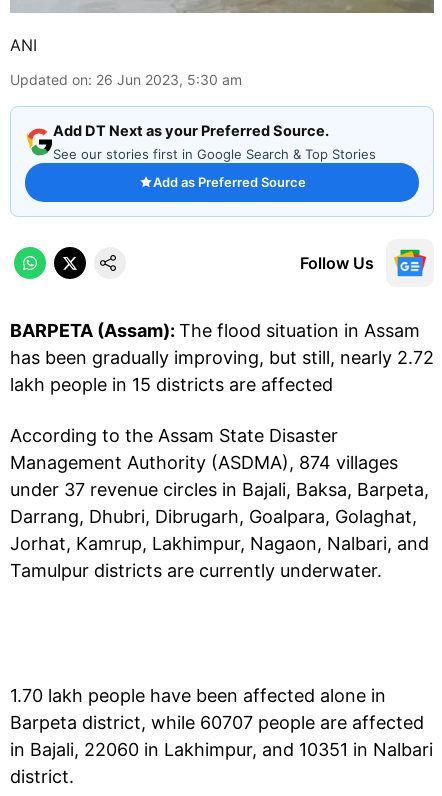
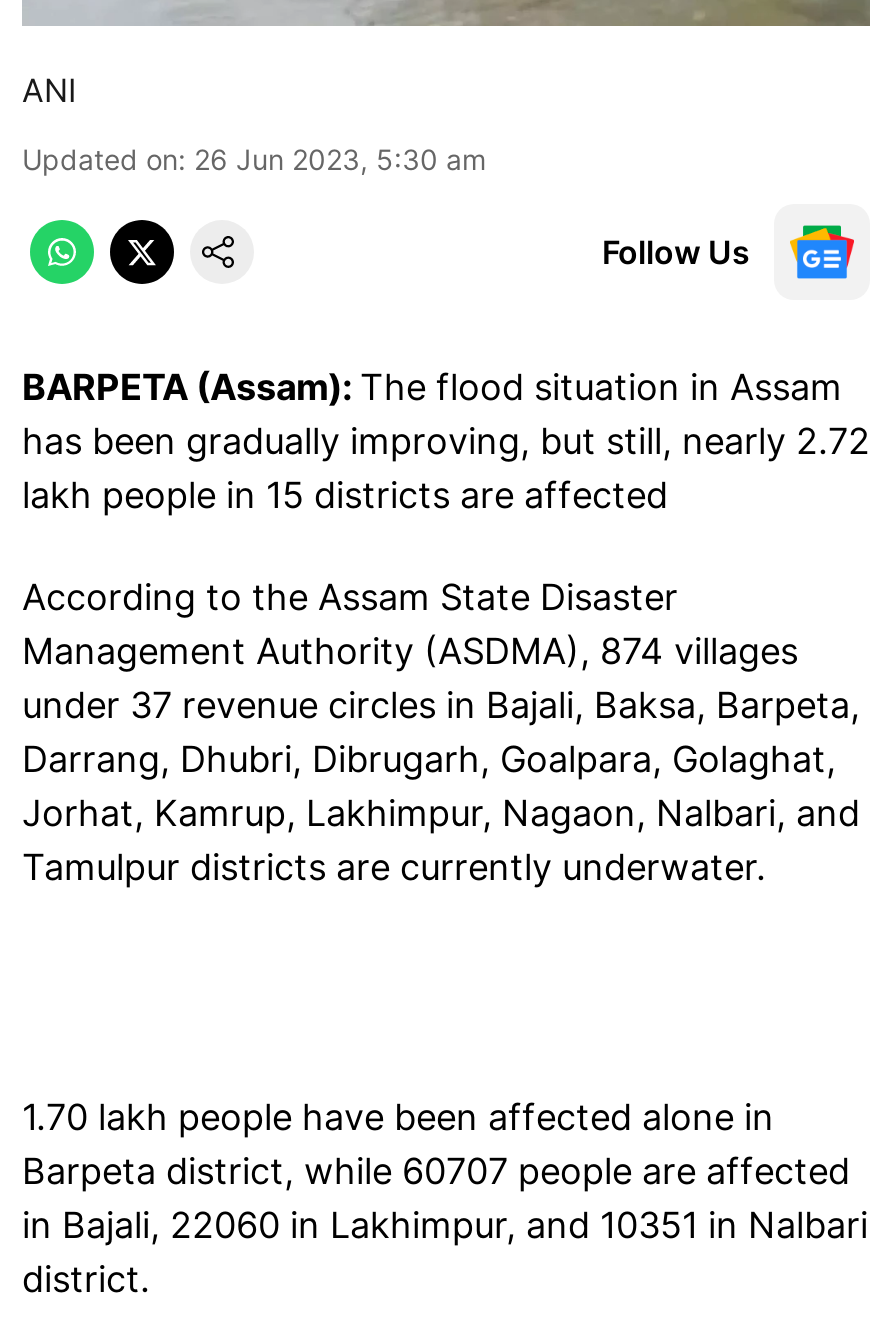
- [image]
- Add DT Next as your Preferred Source.
- See our stories first in Google Search & Top Stories
- Add as Preferred Source
